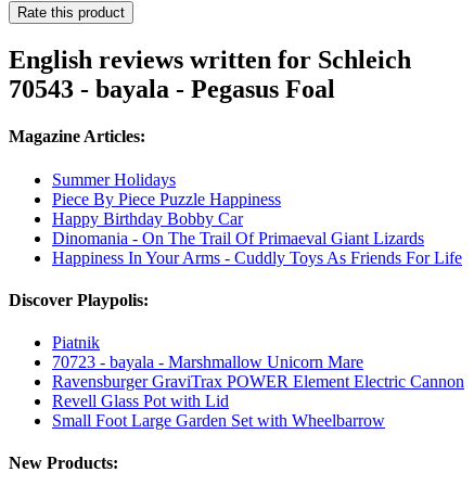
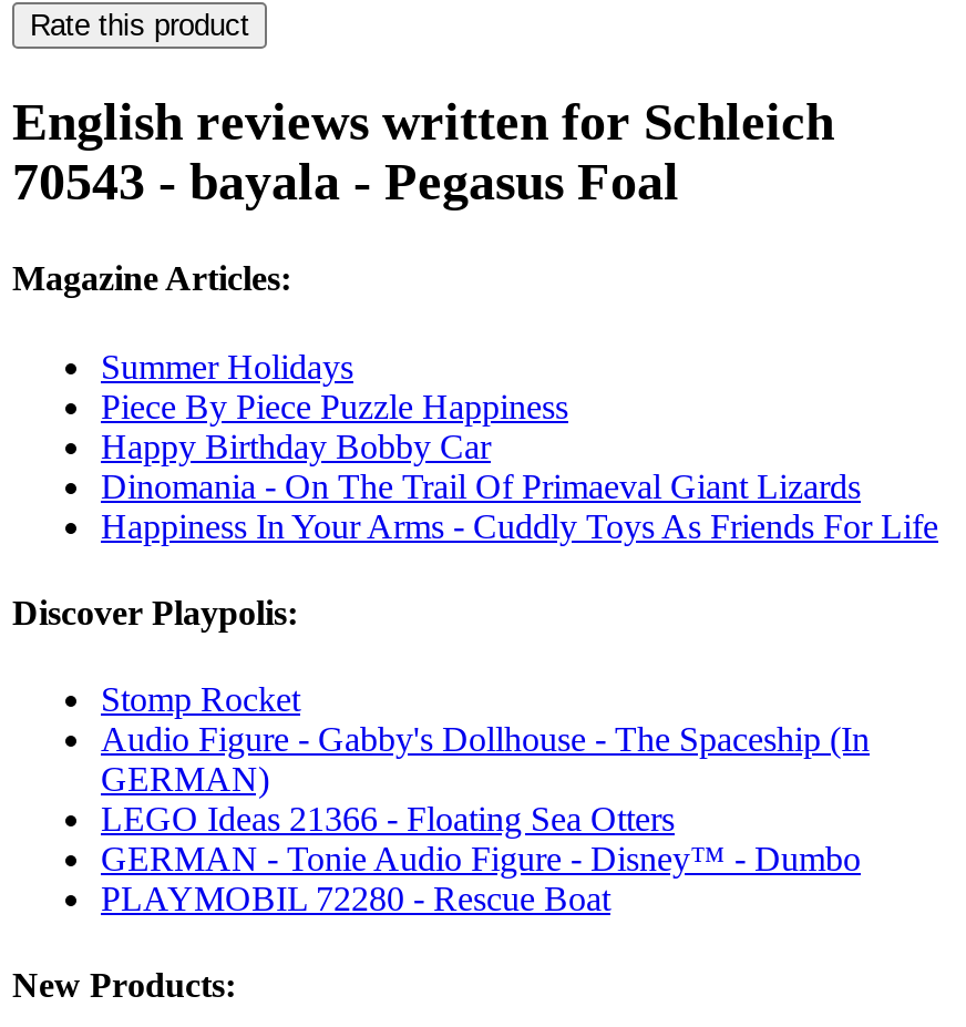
- Piatnik
- 70723 - bayala - Marshmallow Unicorn Mare
- Ravensburger GraviTrax POWER Element Electric Cannon
- Revell Glass Pot with Lid
- Small Foot Large Garden Set with Wheelbarrow
+ Stomp Rocket
+ Audio Figure - Gabby's Dollhouse - The Spaceship (In
+ GERMAN)
+ LEGO Ideas 21366 - Floating Sea Otters
+ GERMAN - Tonie Audio Figure - Disney™ - Dumbo
+ PLAYMOBIL 72280 - Rescue Boat
